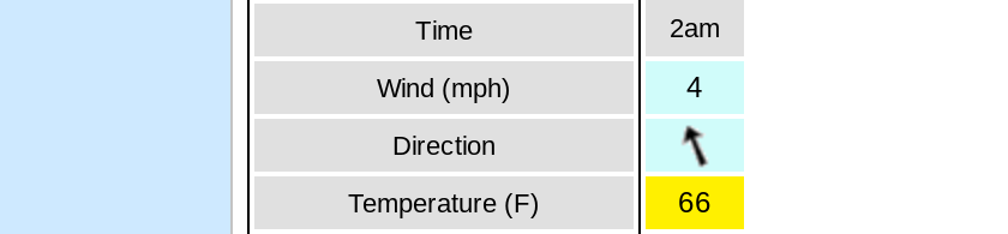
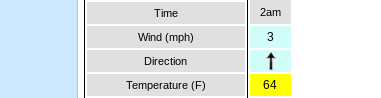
- 4
+ 3

- 66
+ 64
